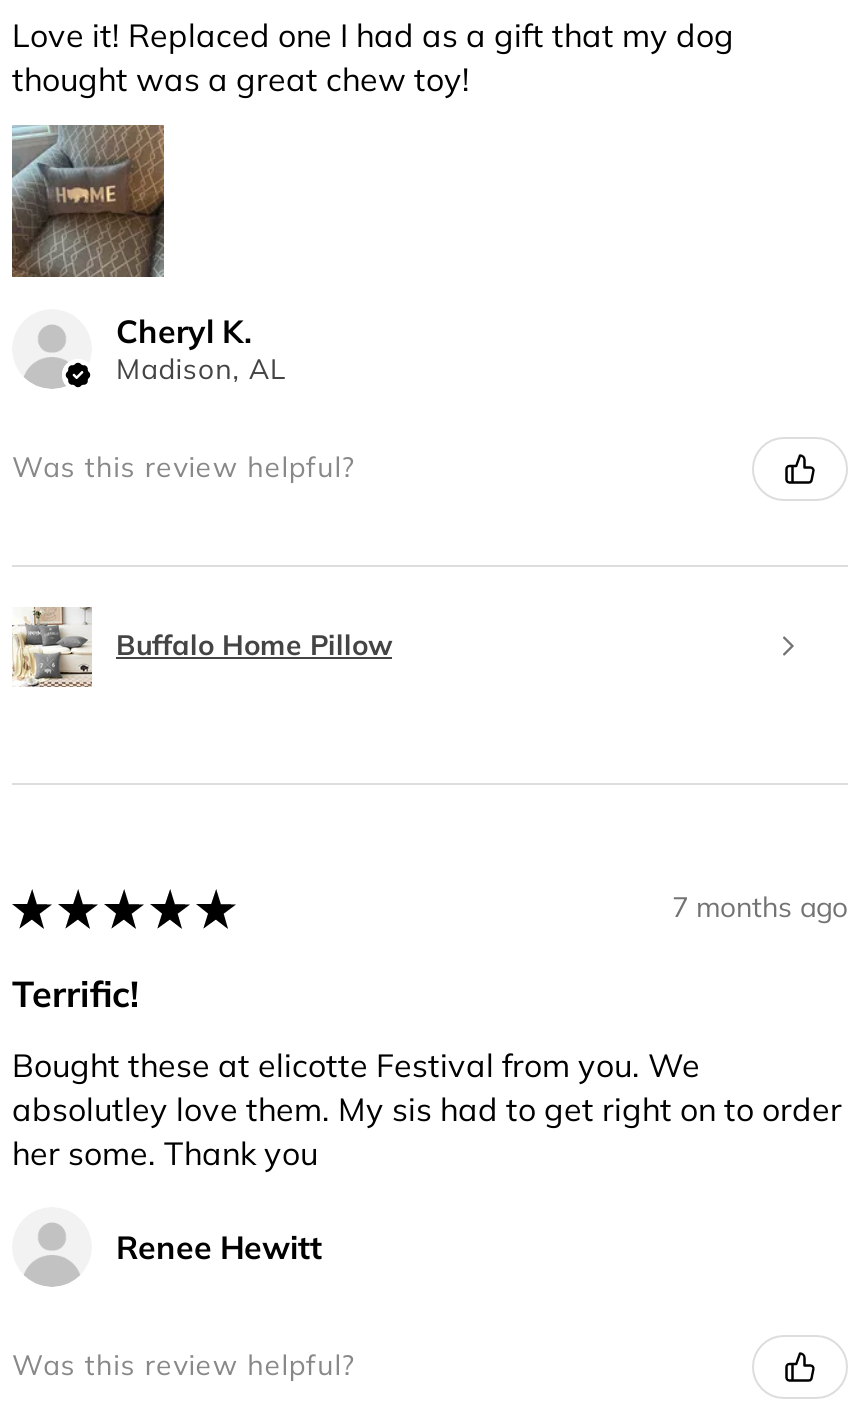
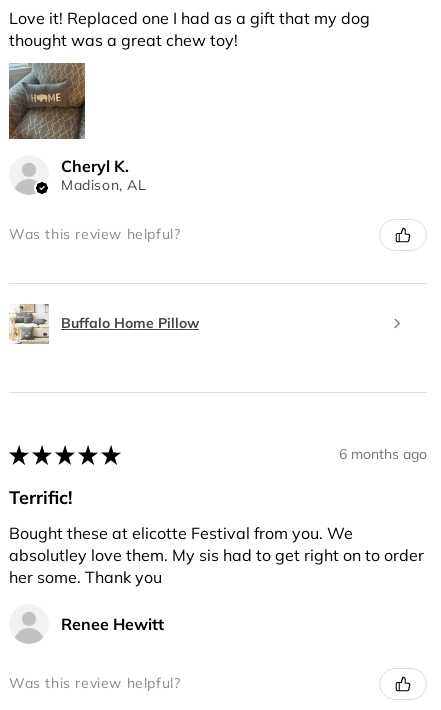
- 7 months ago
+ 6 months ago
